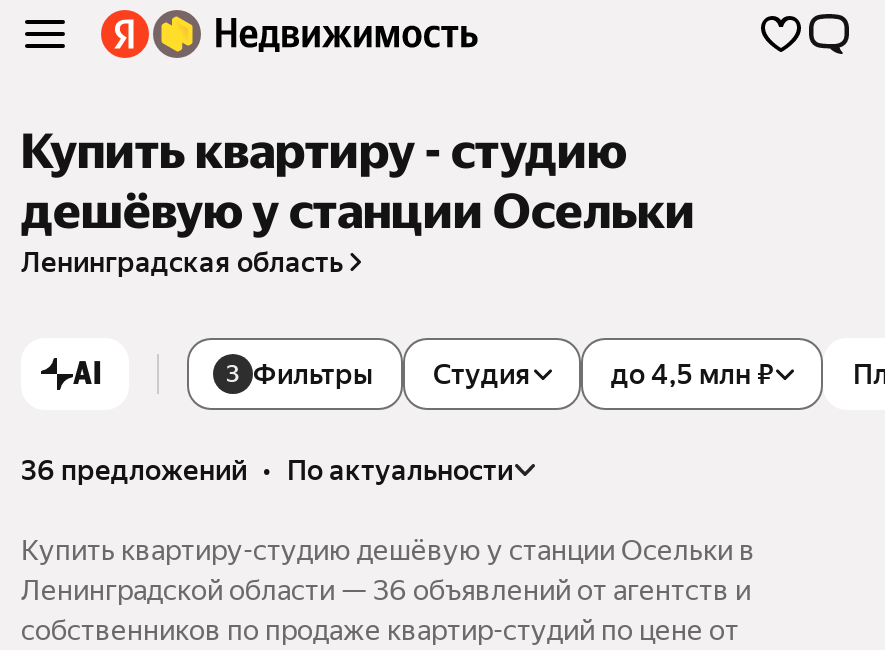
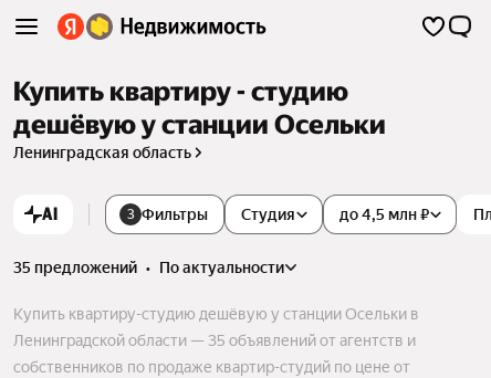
- 36 предложений • по актуальности
+ 35 предложений • по актуальности

- Ленинградской области — 36 объявлений от агентств и
+ Ленинградской области — 35 объявлений от агентств и
